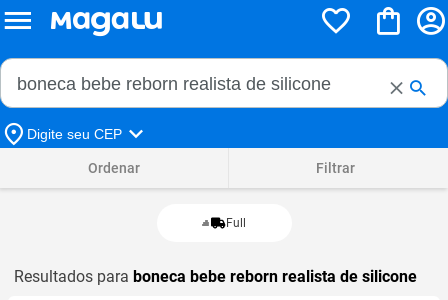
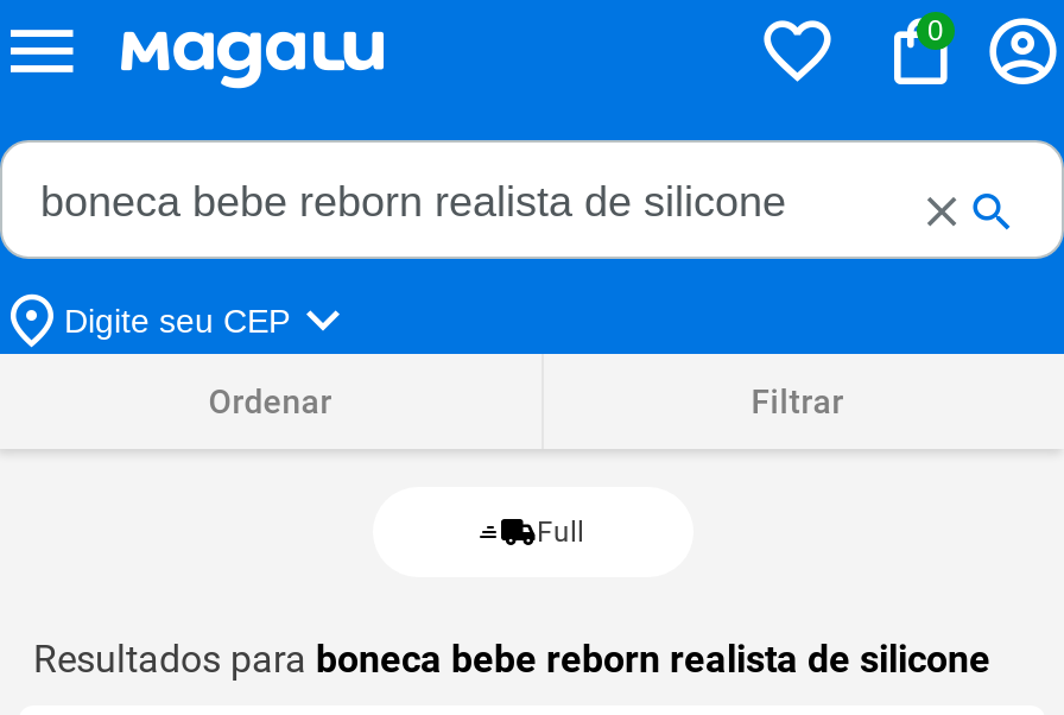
+ 0
